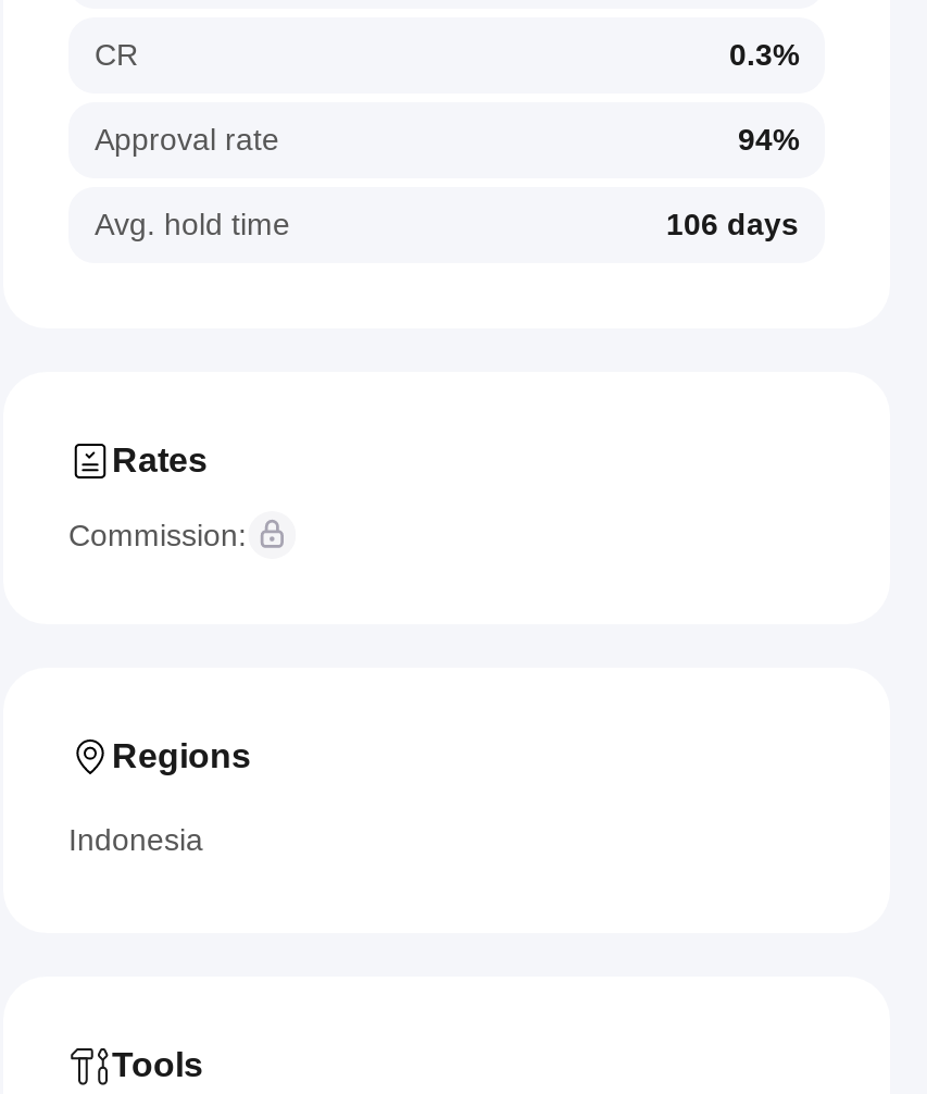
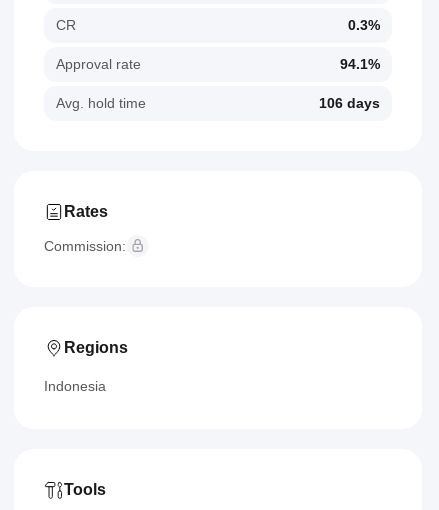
- 94%
+ 94.1%
